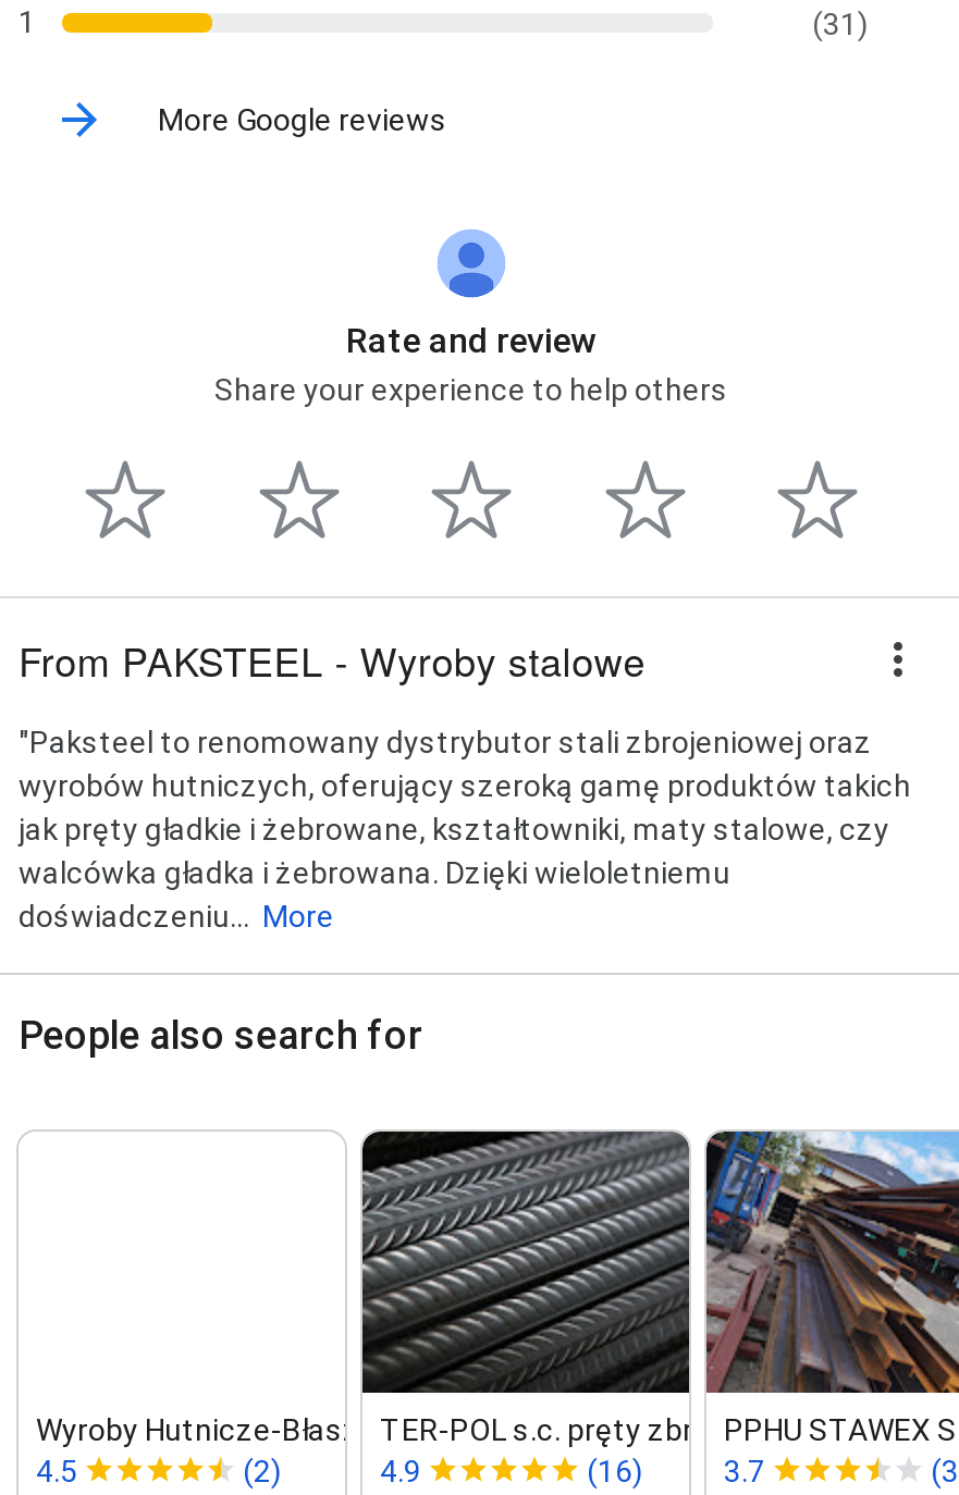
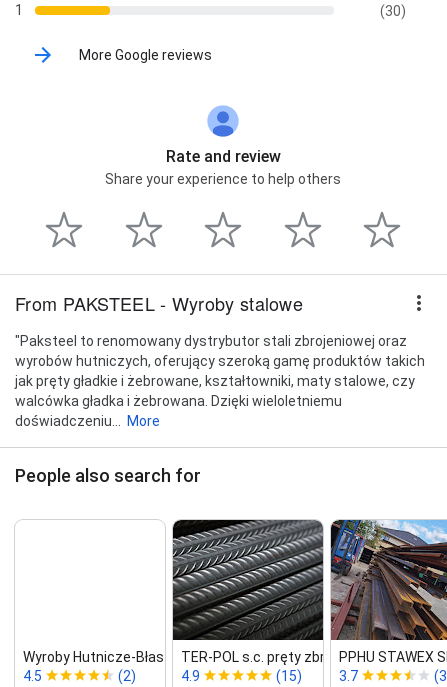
- (31)
+ (30)

- (16)
+ (15)
